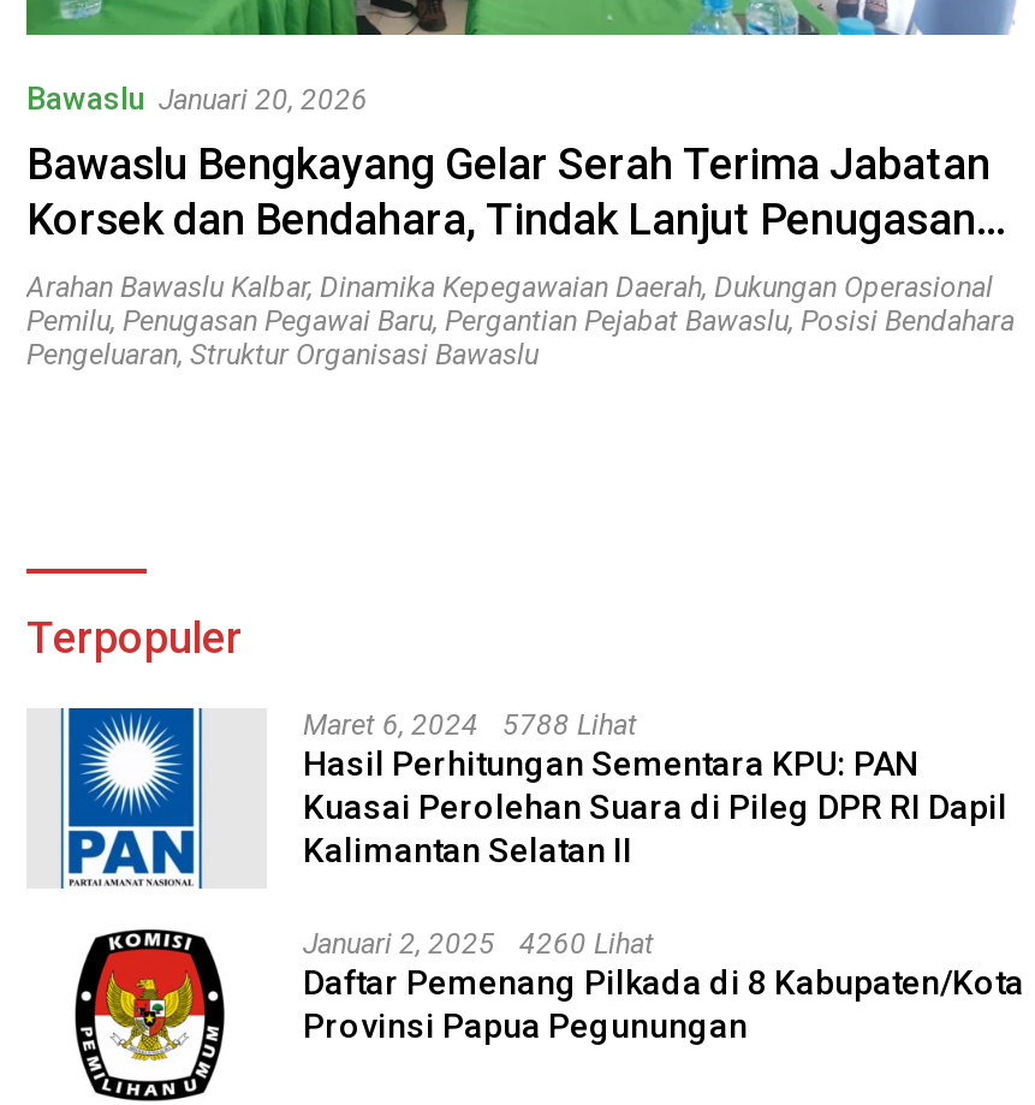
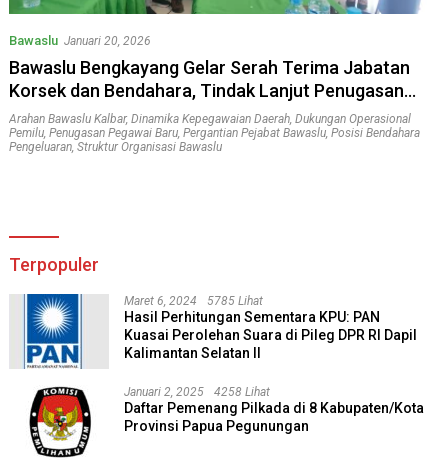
- Maret 6, 2024 5788 Lihat
+ Maret 6, 2024 5785 Lihat

- Januari 2, 2025 4260 Lihat
+ Januari 2, 2025 4258 Lihat
